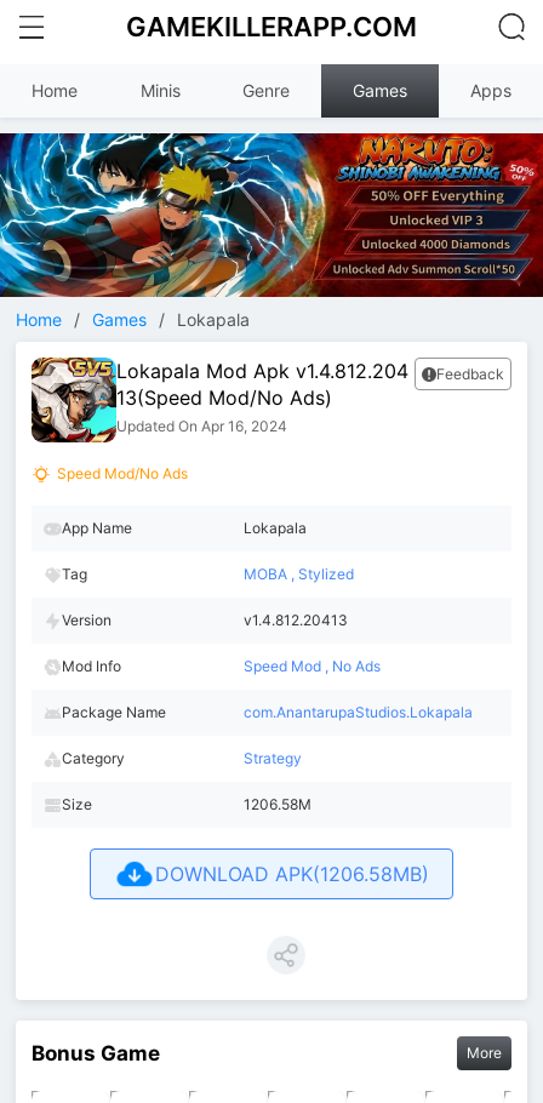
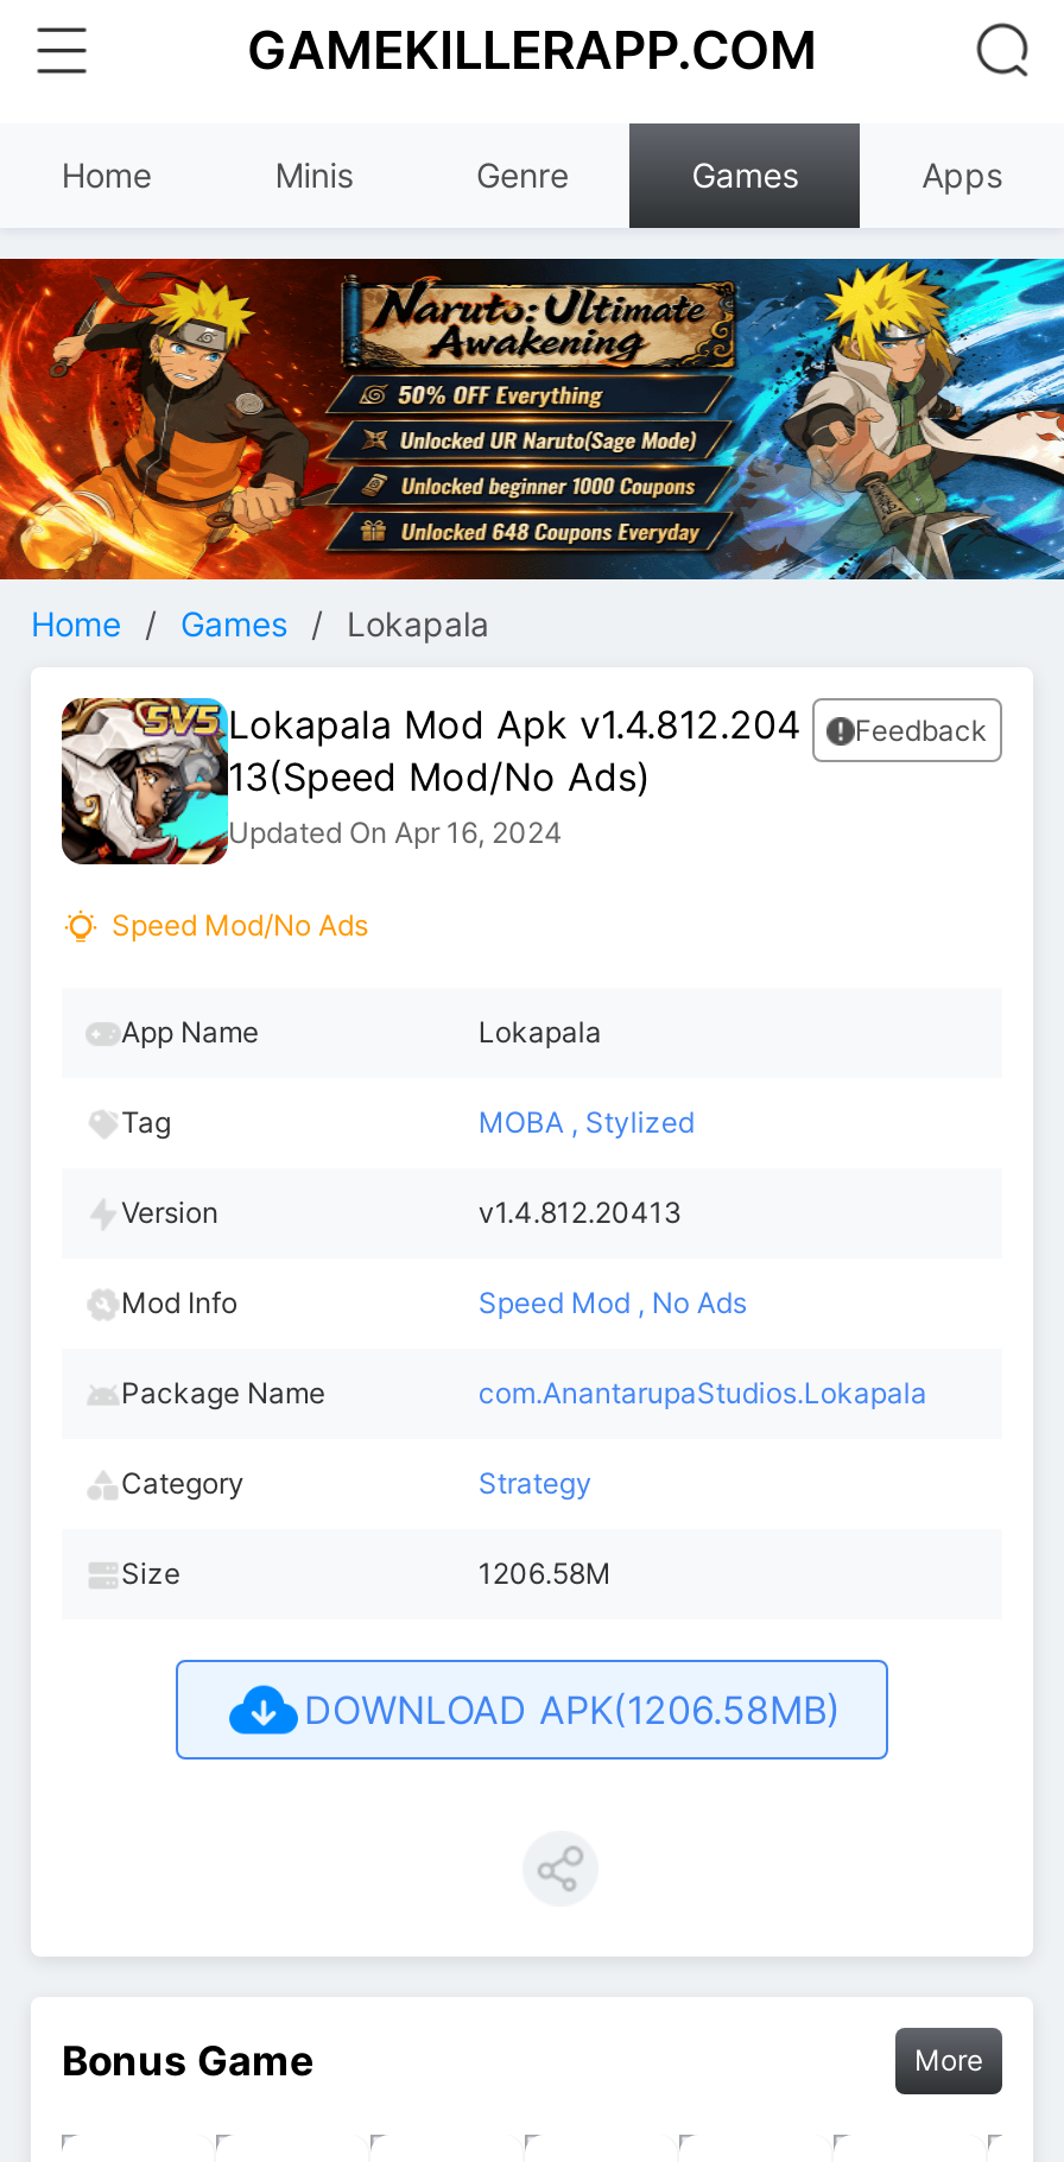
- [image]
+ [image]
